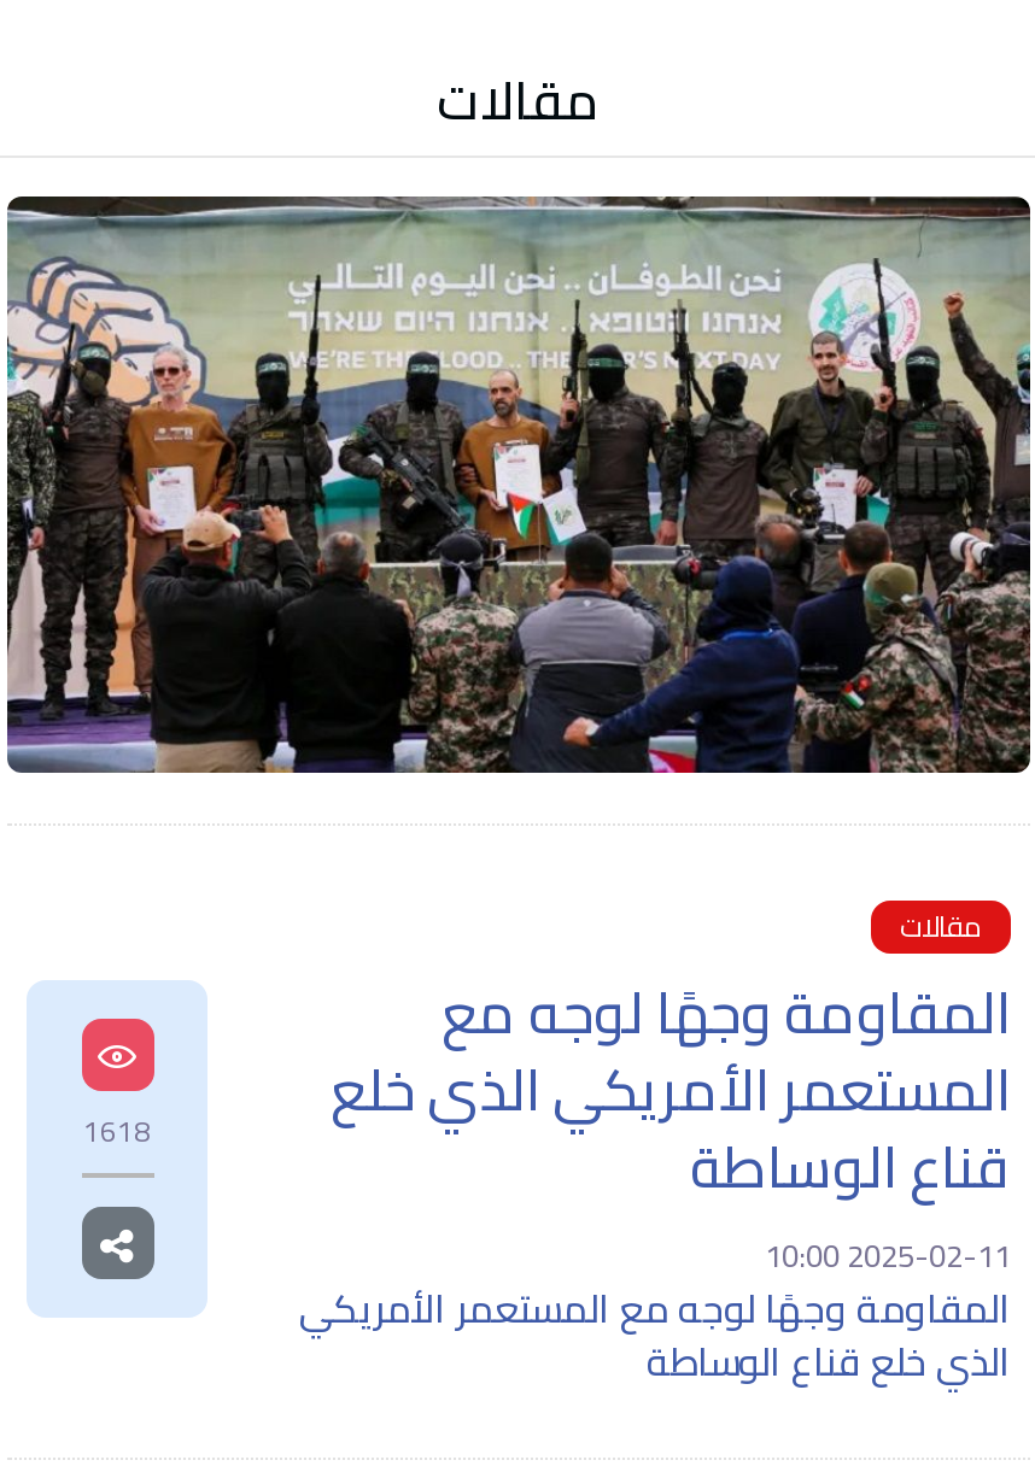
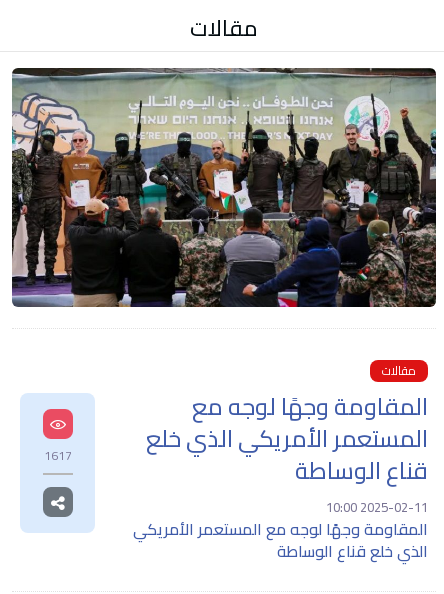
- 1618
+ 1617
